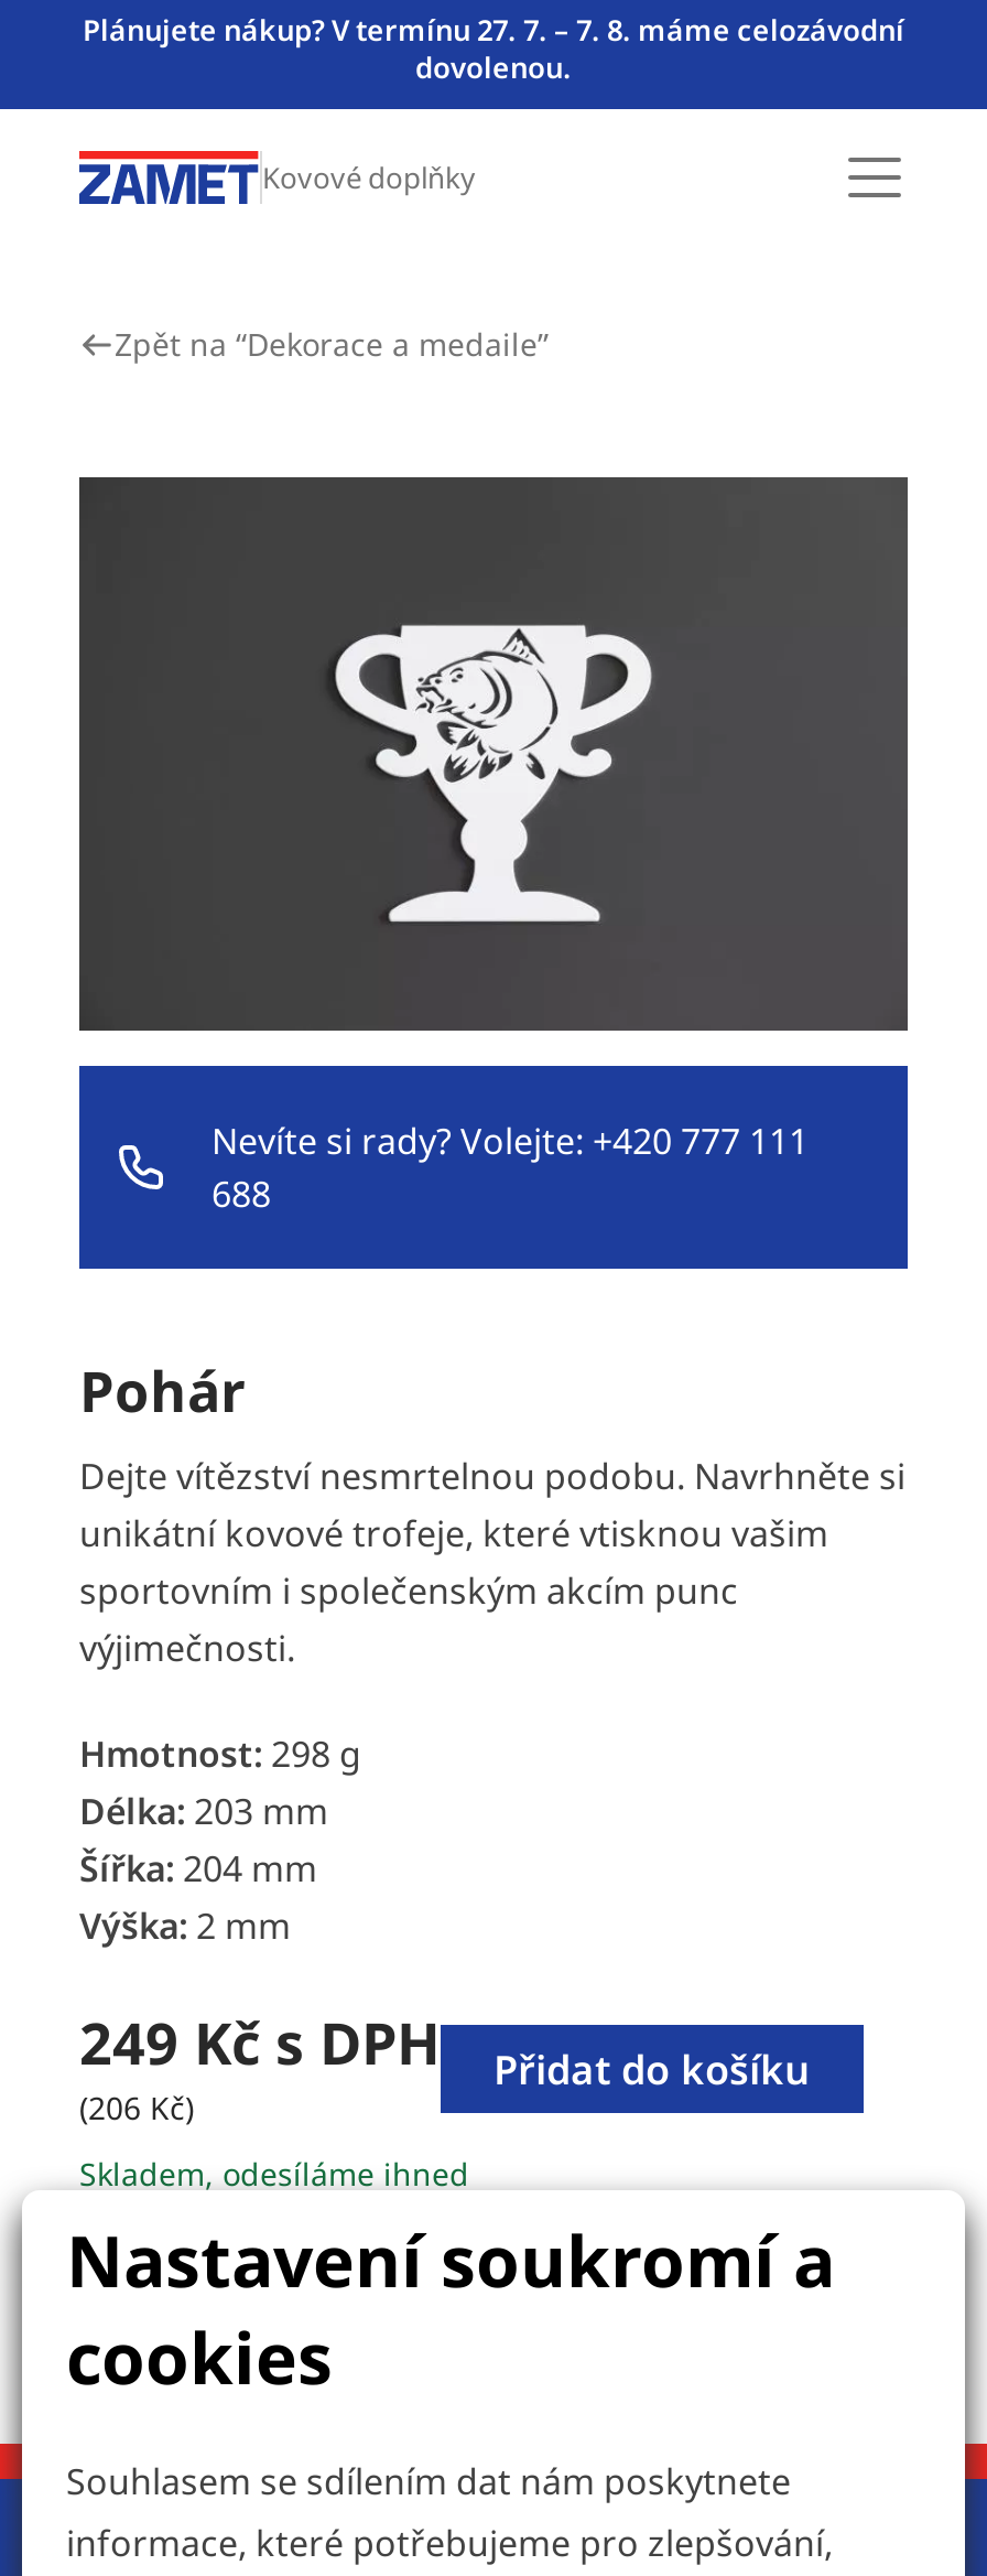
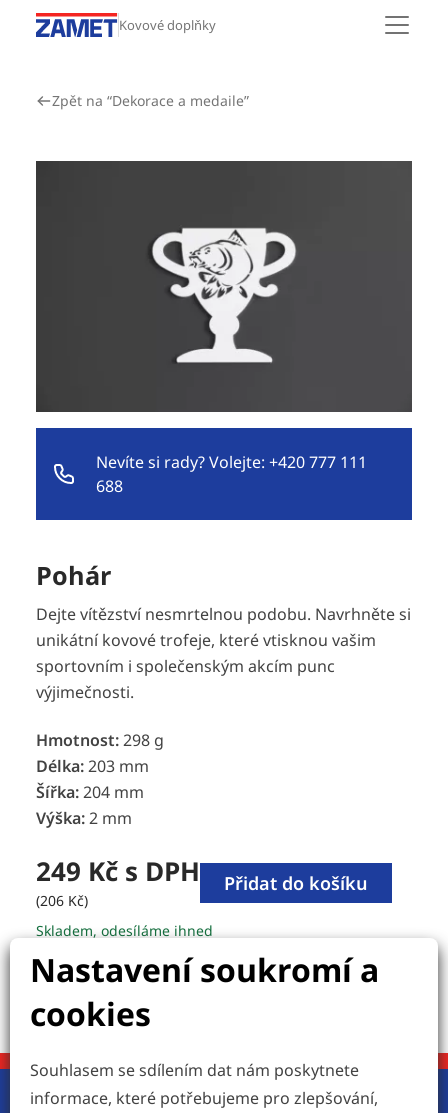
- Plánujete nákup? V termínu 27. 7. – 7. 8. máme celozávodní
- dovolenou.
